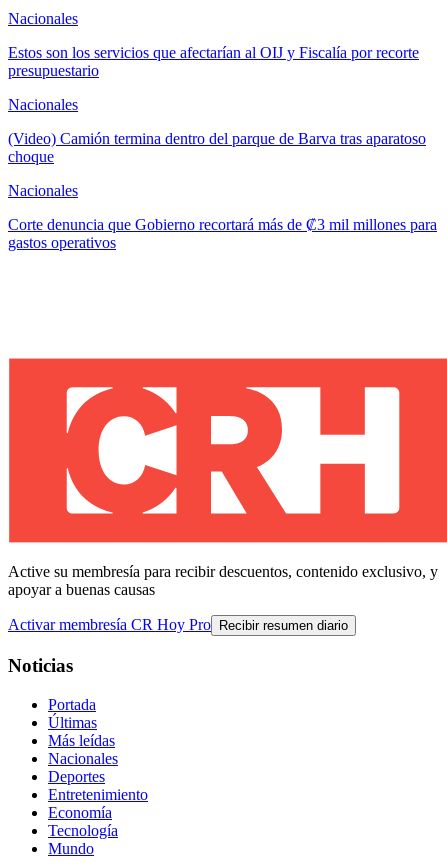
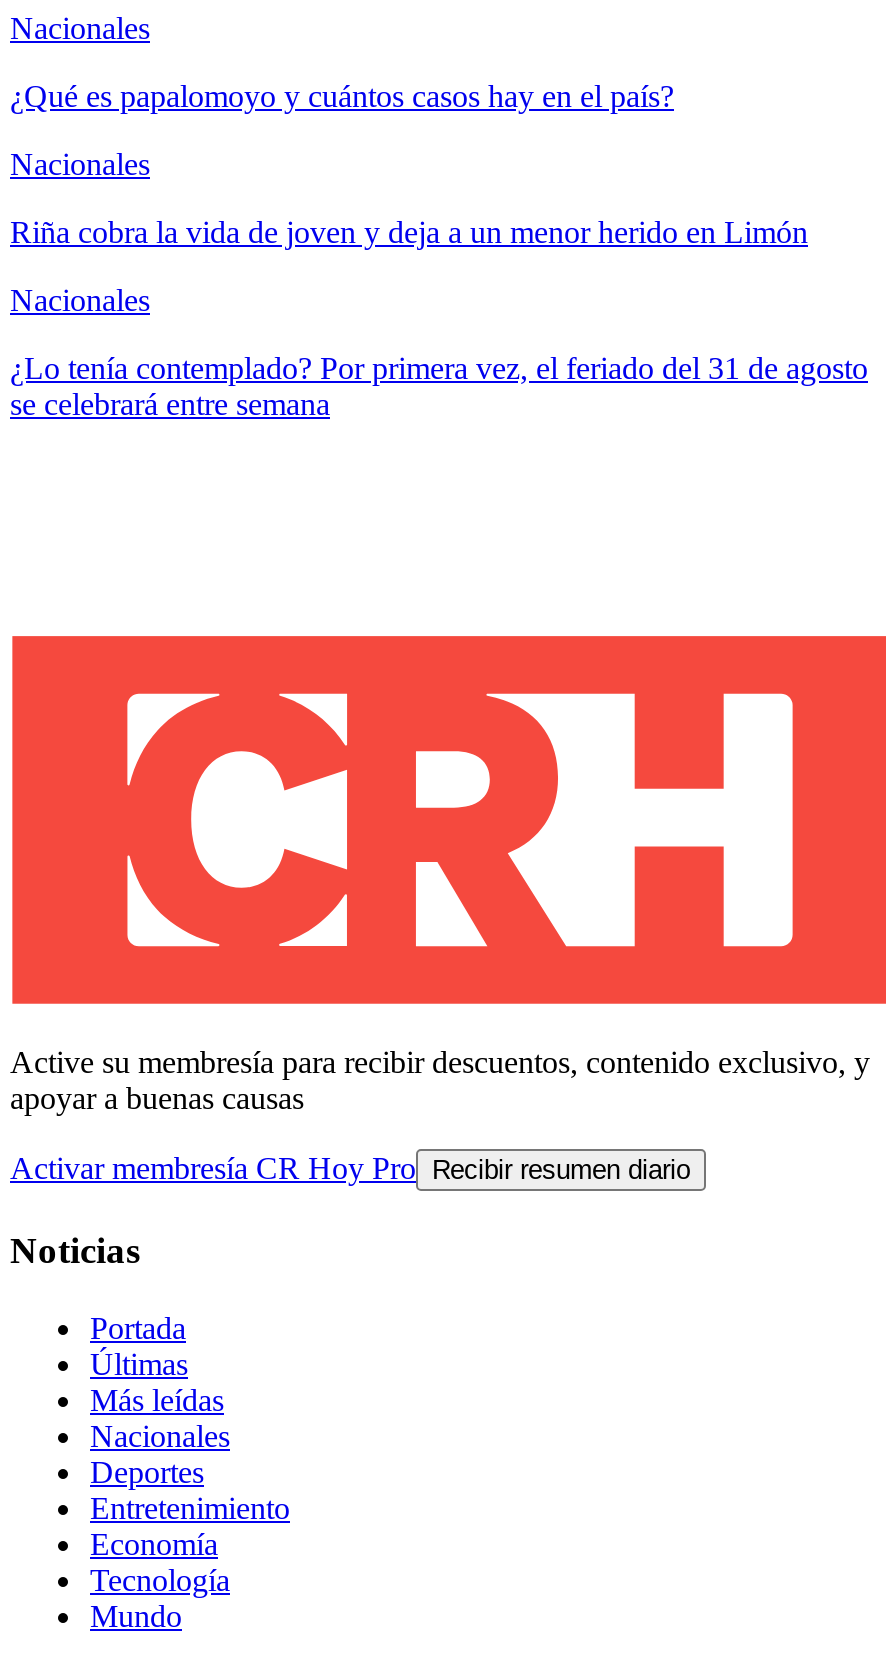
- Estos son los servicios que afectarían al OIJ y Fiscalía por recorte
- presupuestario
+ ¿Qué es papalomoyo y cuántos casos hay en el país?

- (Video) Camión termina dentro del parque de Barva tras aparatoso
- choque
+ Riña cobra la vida de joven y deja a un menor herido en Limón

- Corte denuncia que Gobierno recortará más de ₡3 mil millones para
- gastos operativos
+ ¿Lo tenía contemplado? Por primera vez, el feriado del 31 de agosto
+ se celebrará entre semana
